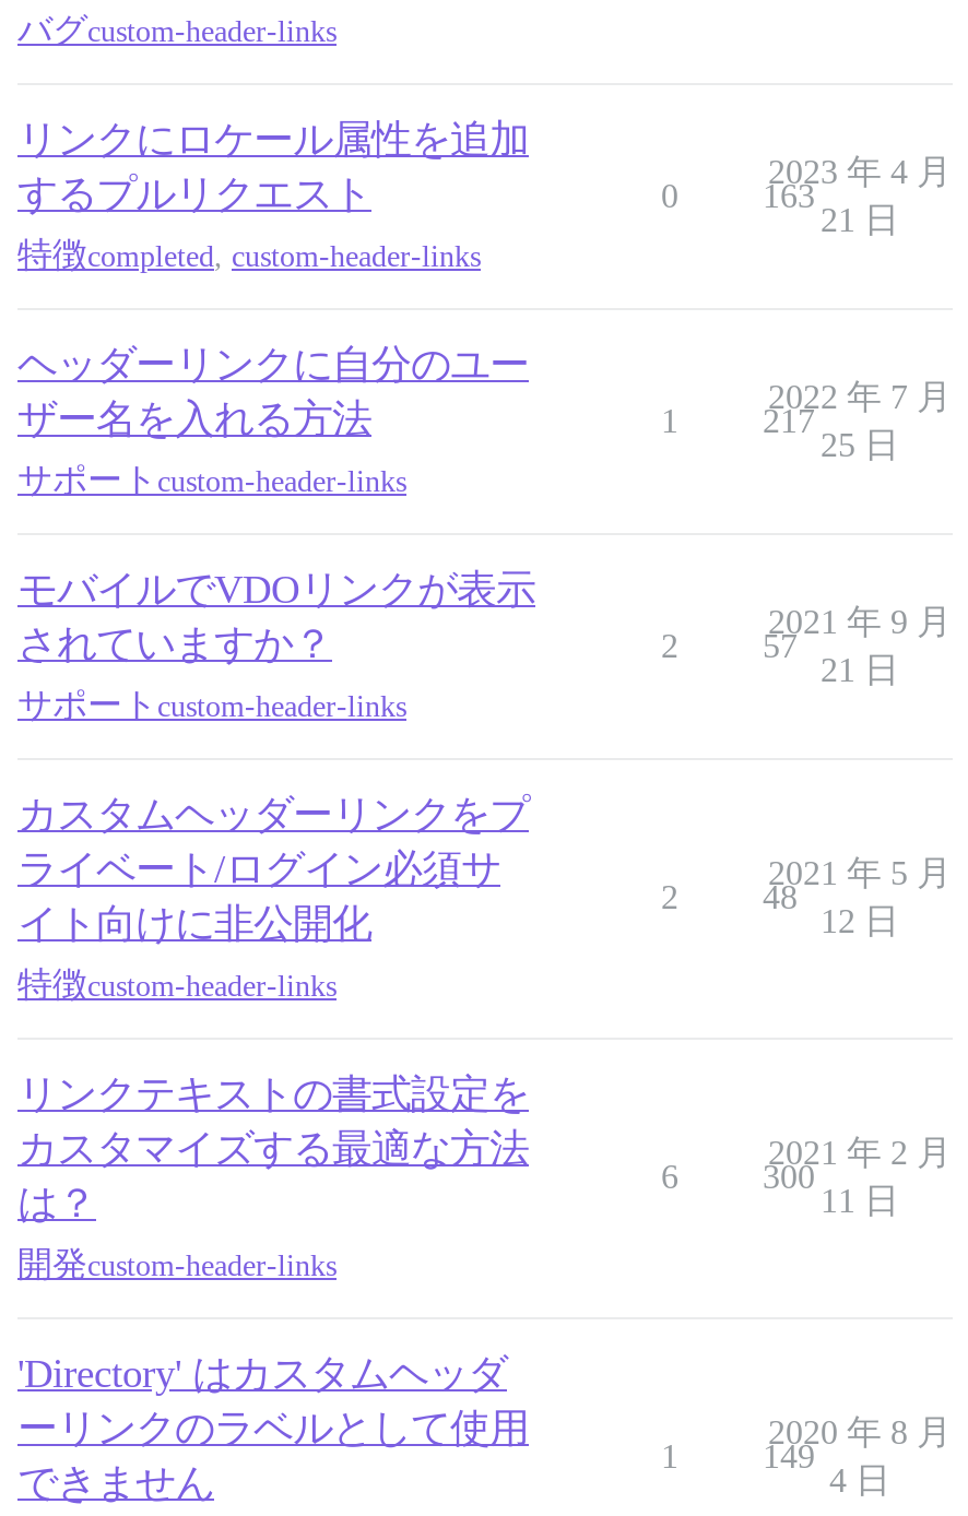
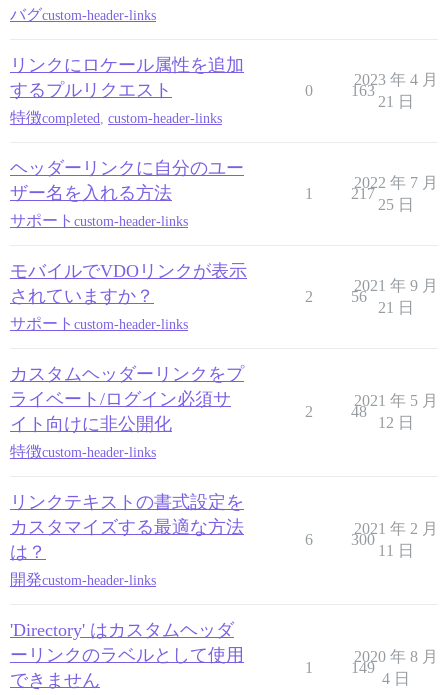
- 57
+ 56
